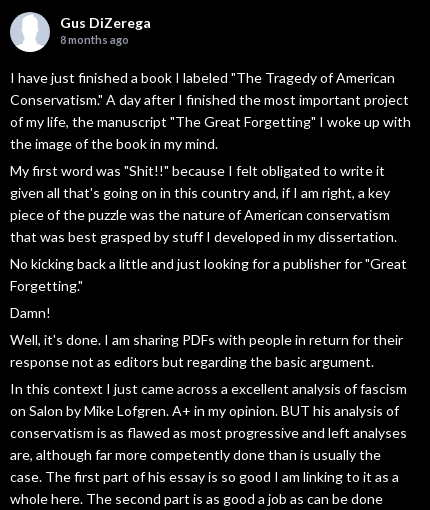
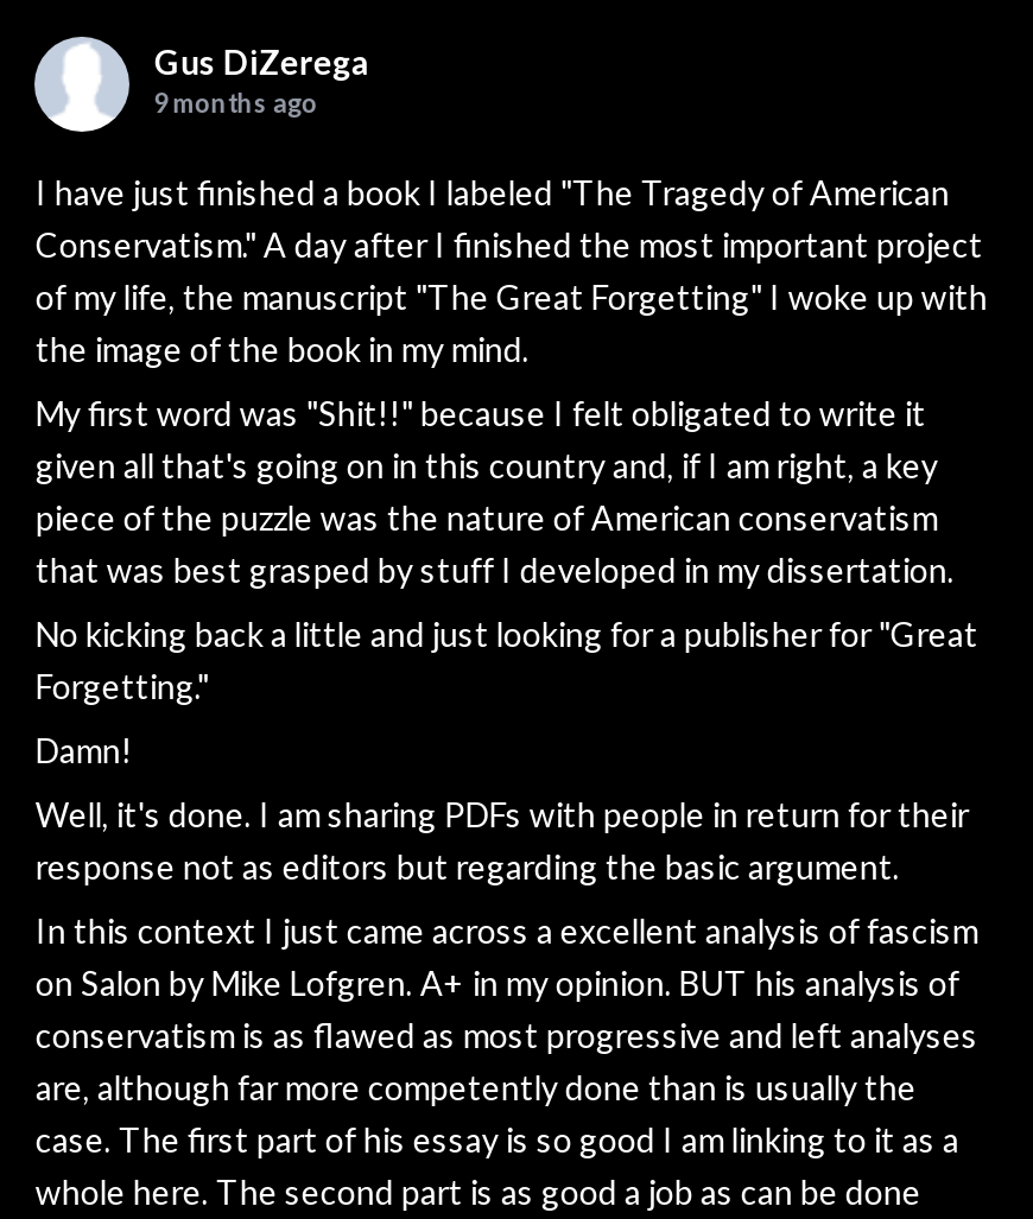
- 8 months ago
+ 9 months ago
